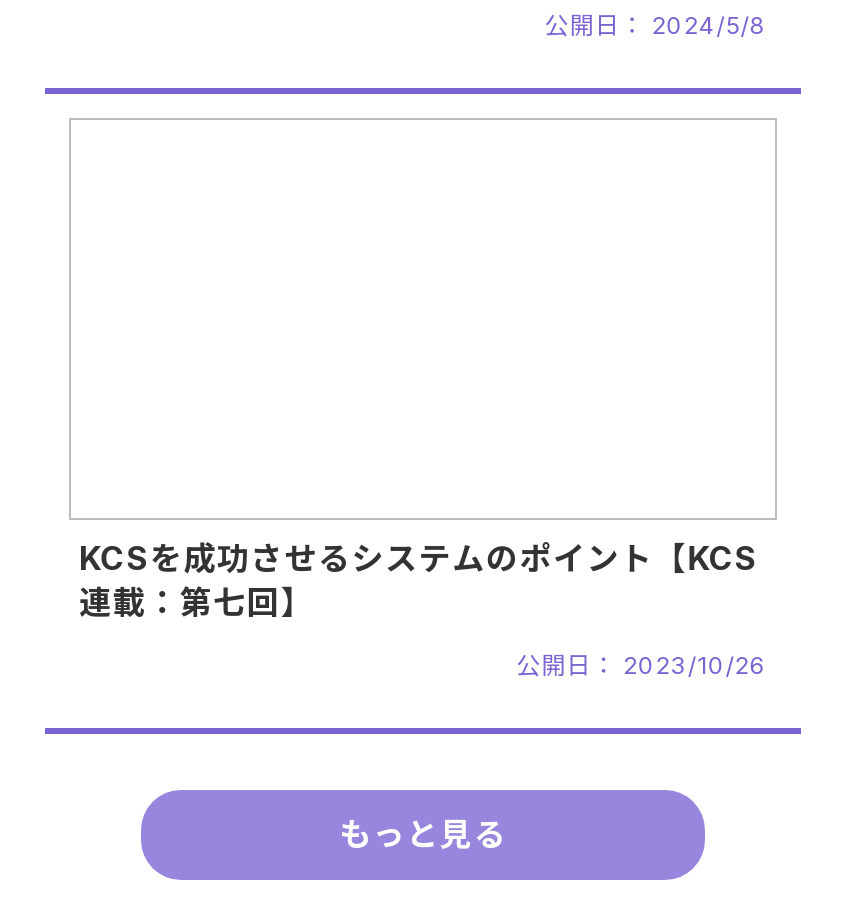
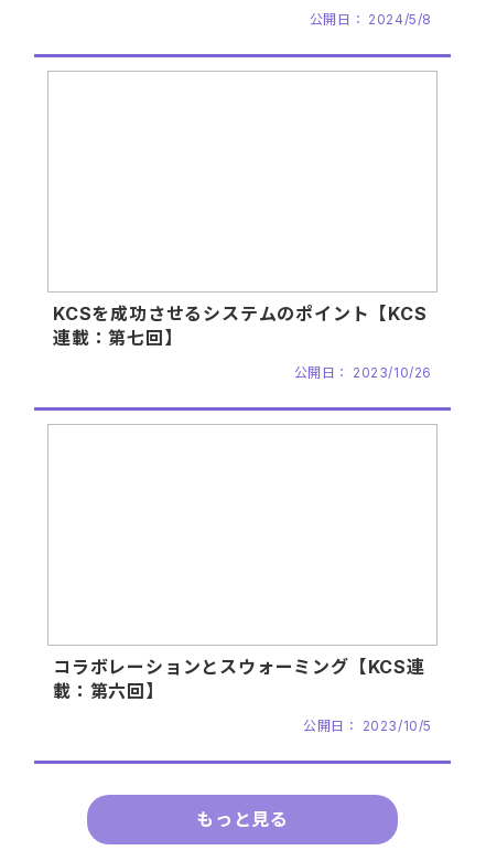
+ コラボレーションとスウォーミング【KCS連
+ 載：第六回】
+ 公開日： 2023/10/5
